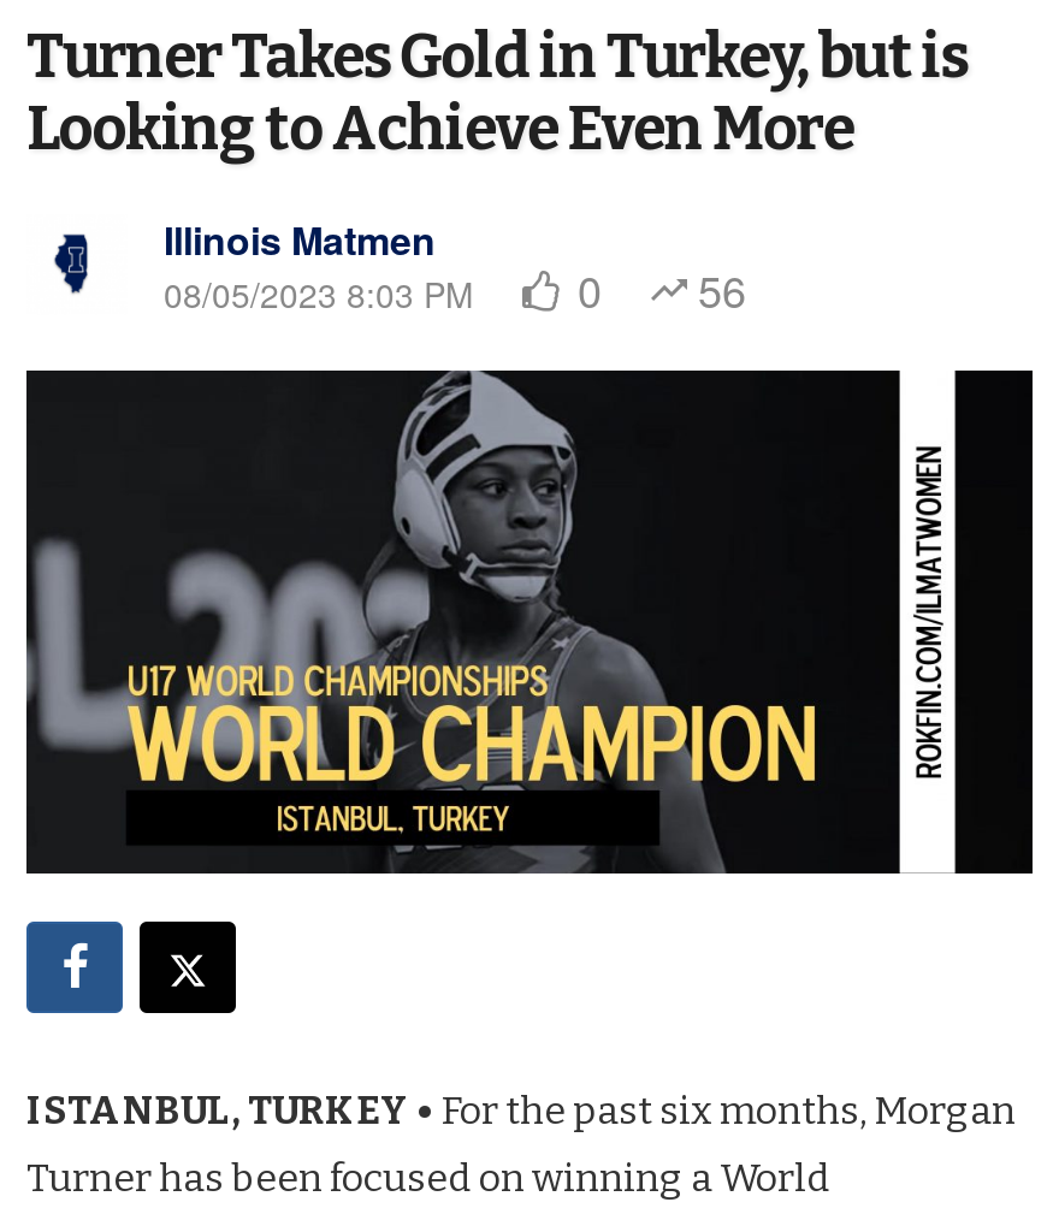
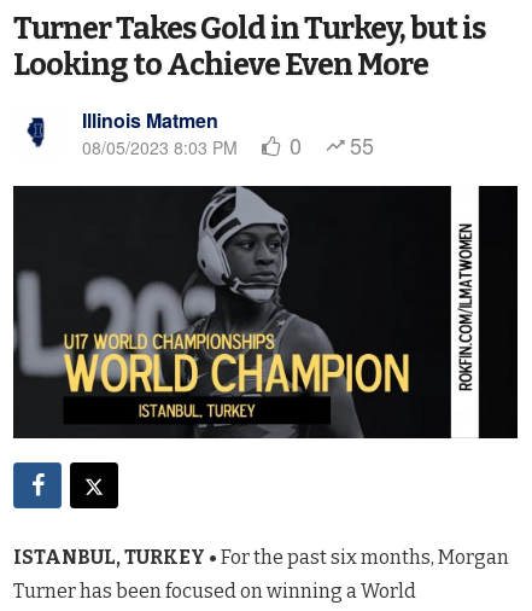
- 0 56
+ 0 55
